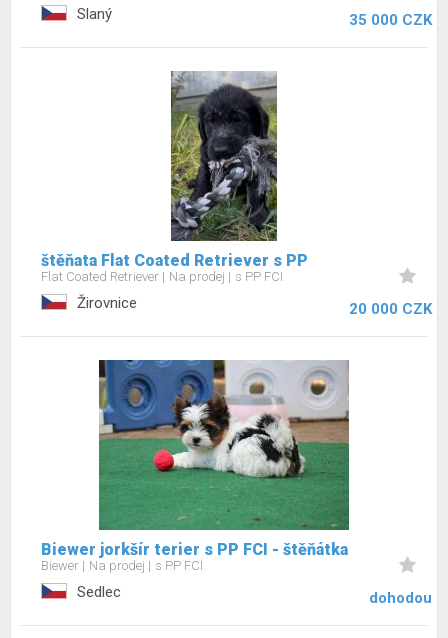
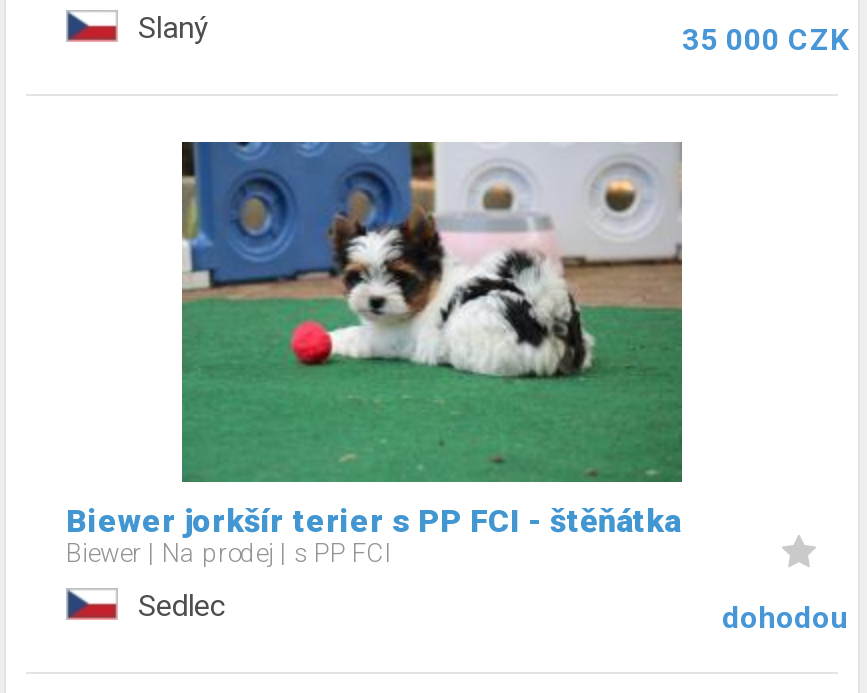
- [image]
- štěňata Flat Coated Retriever s PP
- Flat Coated Retriever Na prodej s PP FCI
- Žirovnice
- 20 000 CZK
